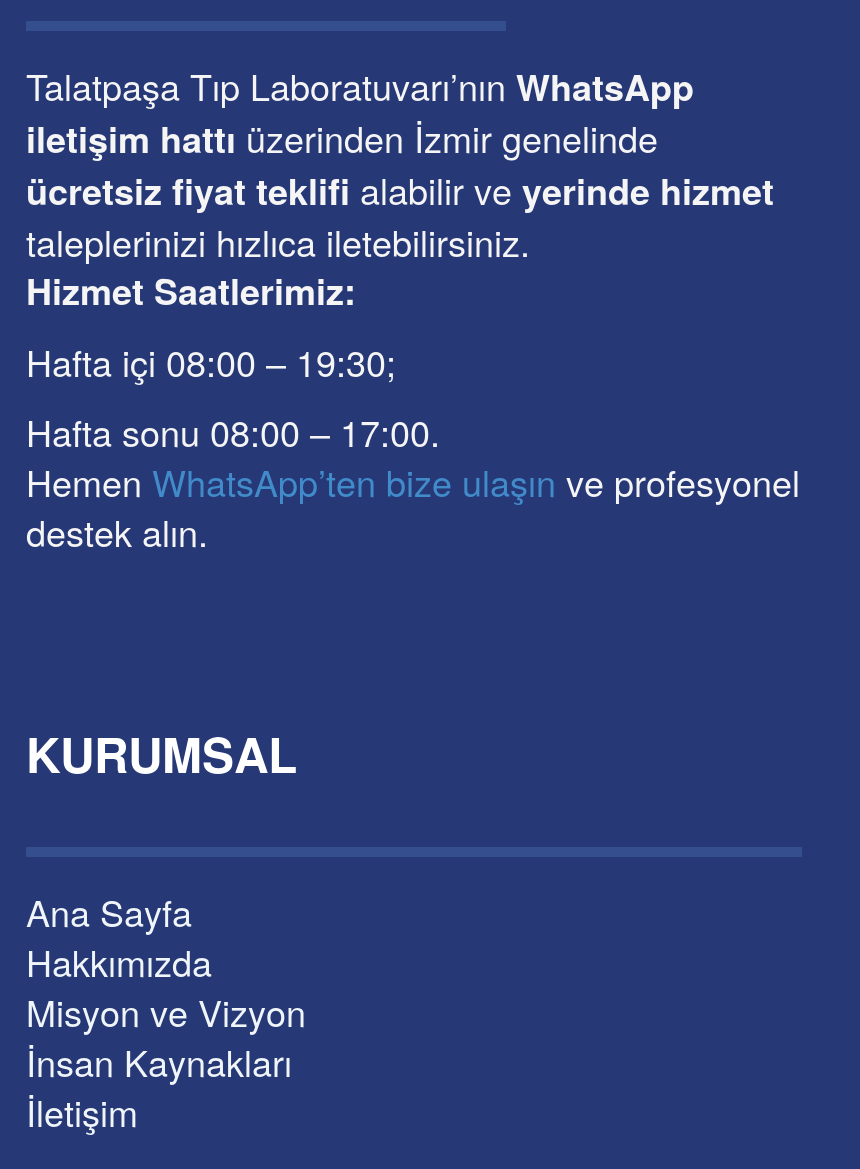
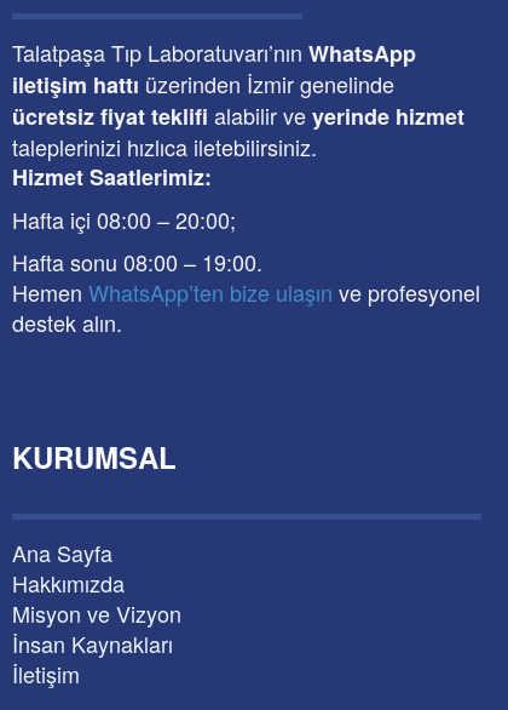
- Hafta içi 08:00 – 19:30;
+ Hafta içi 08:00 – 20:00;

- Hafta sonu 08:00 – 17:00.
+ Hafta sonu 08:00 – 19:00.
